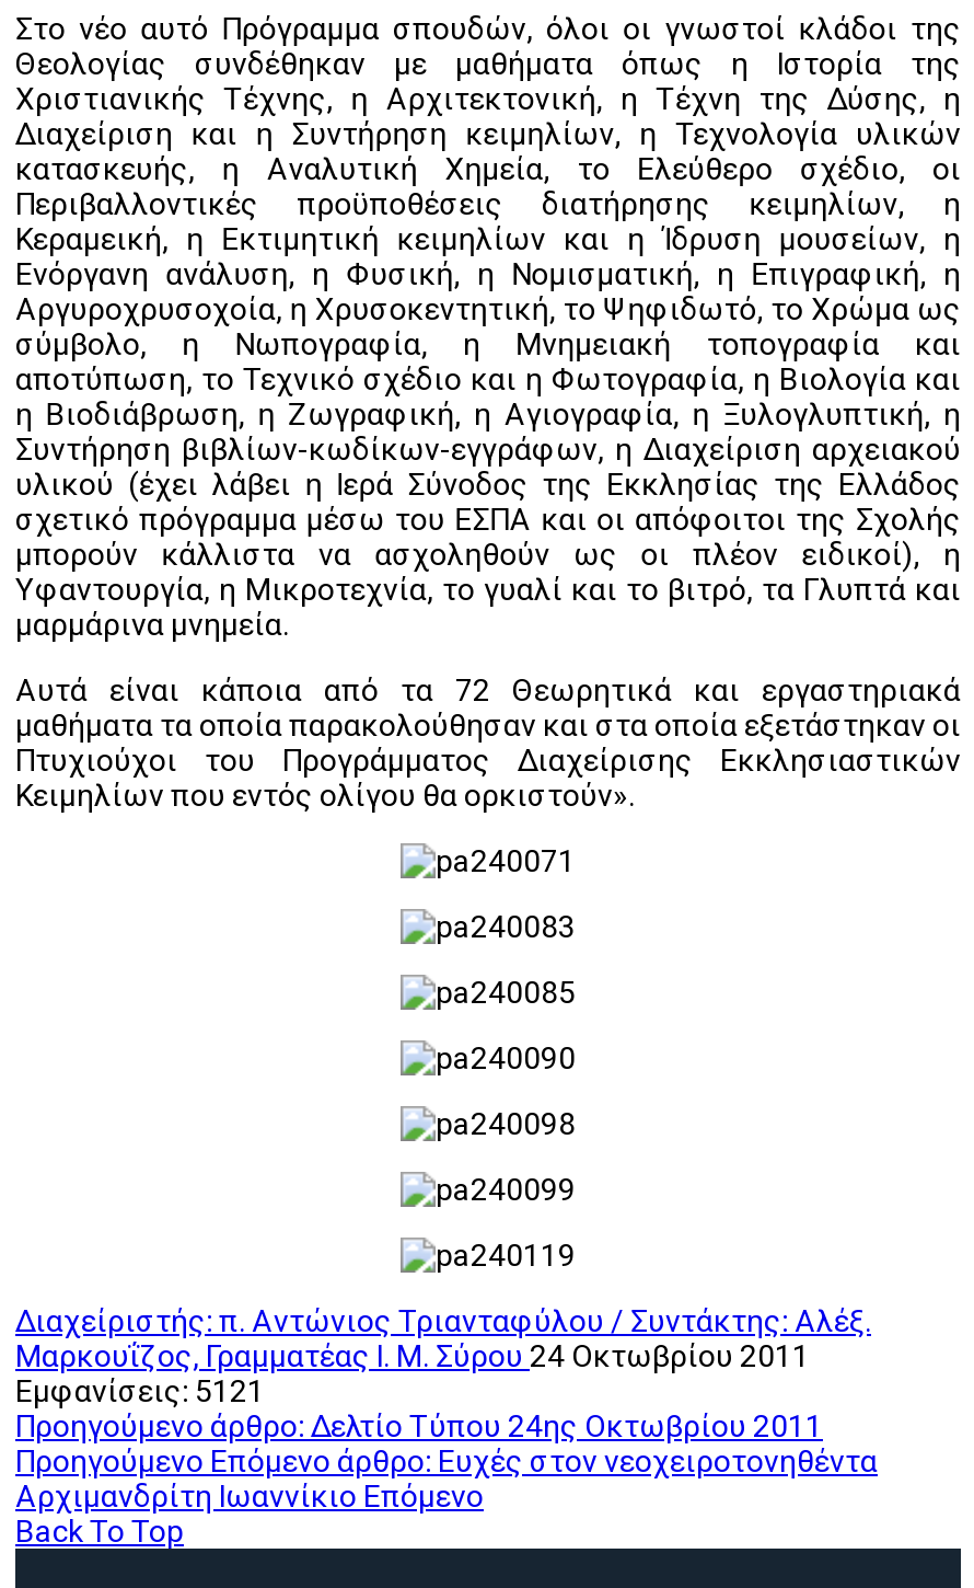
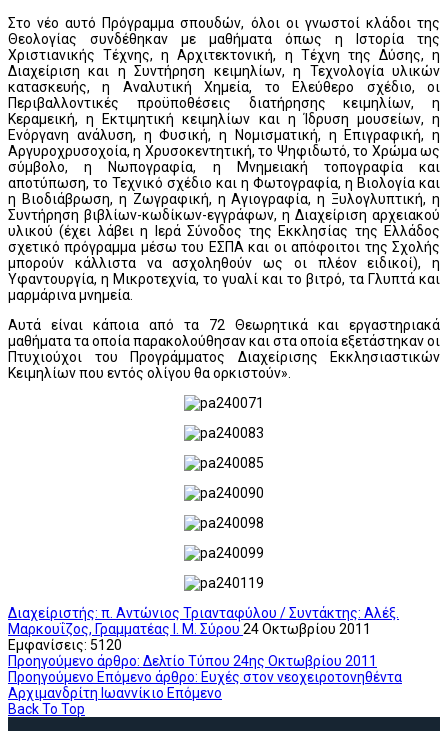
- Εμφανίσεις: 5121
+ Εμφανίσεις: 5120
